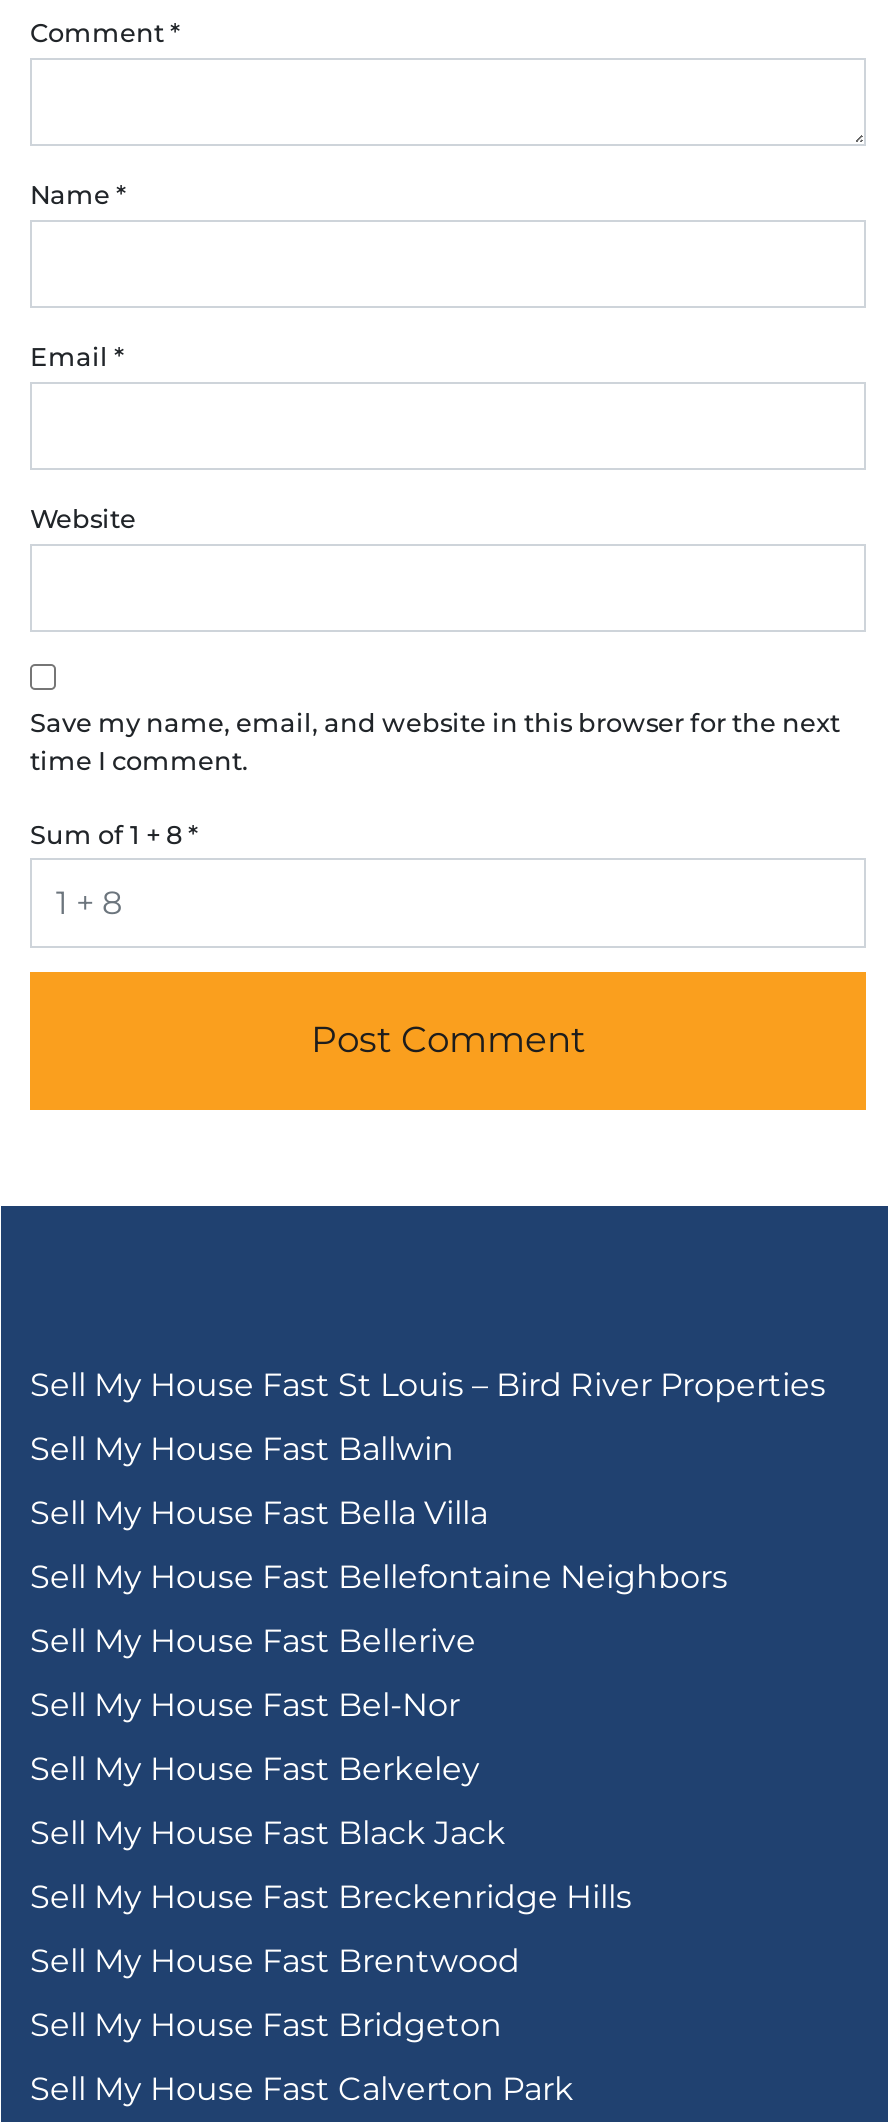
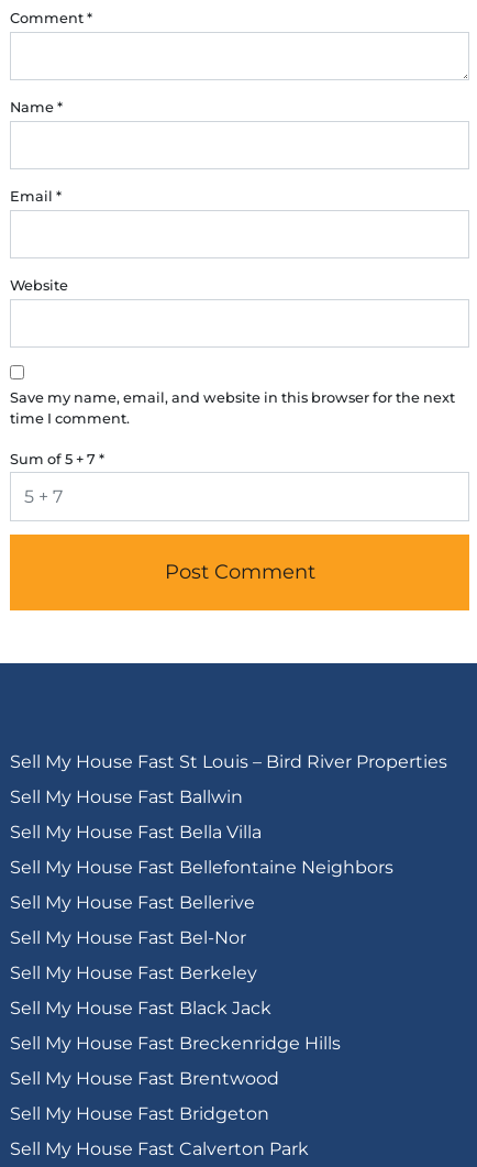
- Sum of 1 + 8 *
+ Sum of 5 + 7 *
